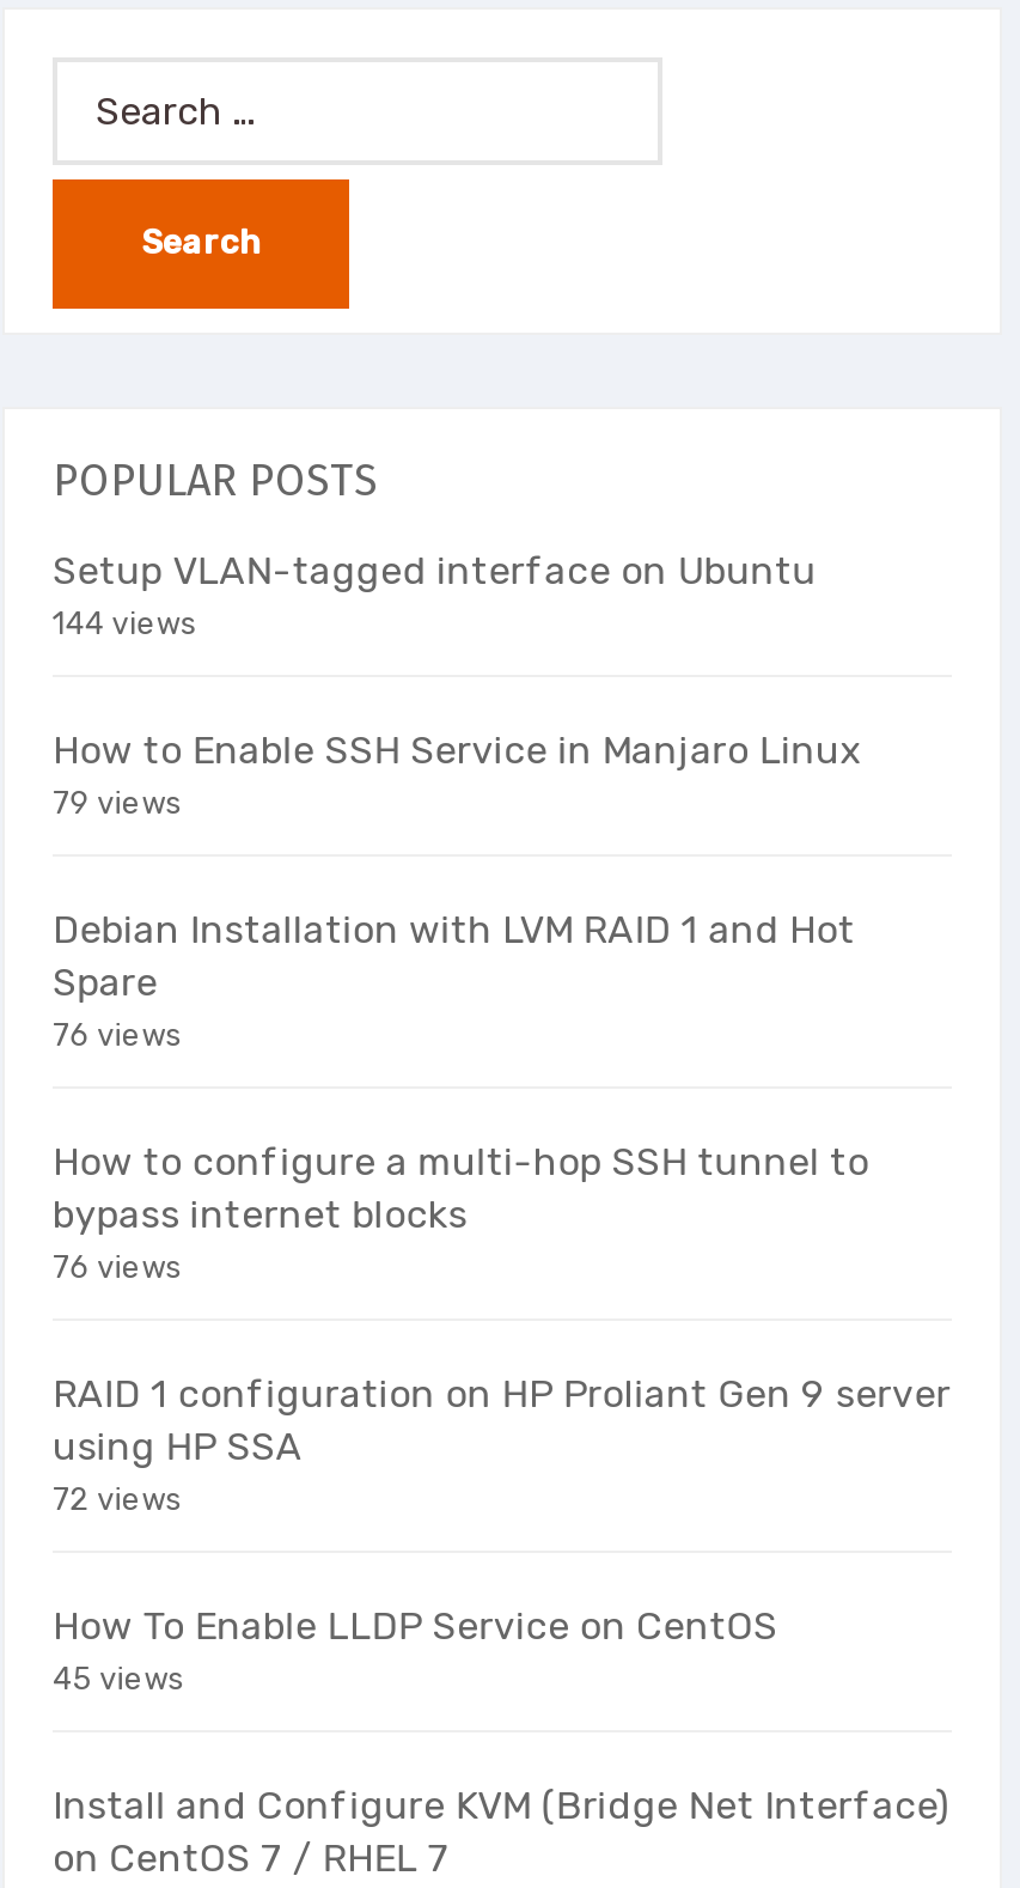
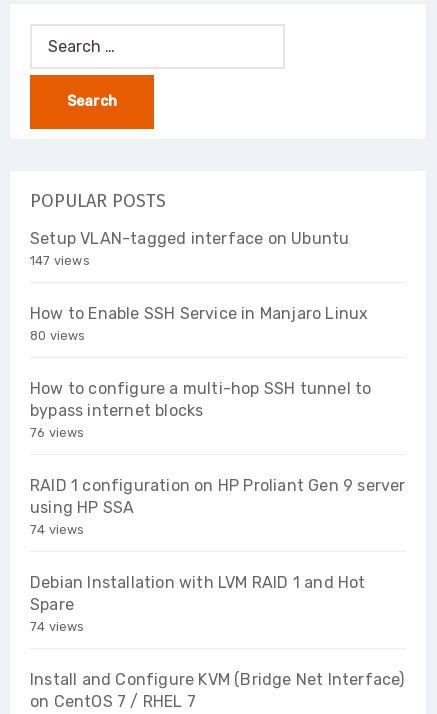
- 144 views
+ 147 views

- 79 views
- 76 views
+ 80 views

moved down: Debian Installation with LVM RAID 1 and Hot | Spare

moved up: How to configure a multi-hop SSH tunnel to | bypass internet blocks | 76 views | RAID 1 configuration on HP Proliant Gen 9 server | using HP SSA

- 72 views
+ 74 views

- How To Enable LLDP Service on CentOS
- 45 views
+ 74 views
